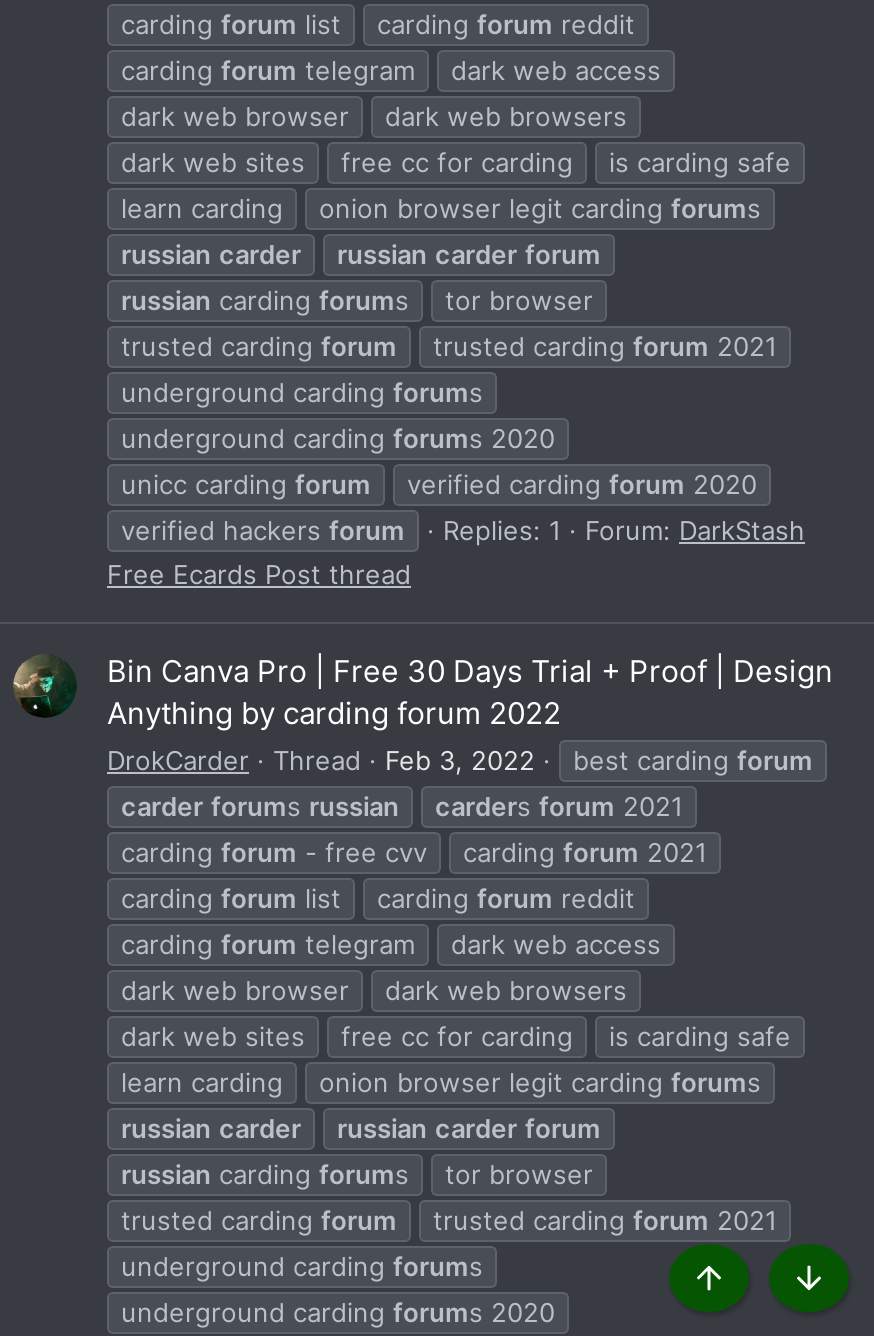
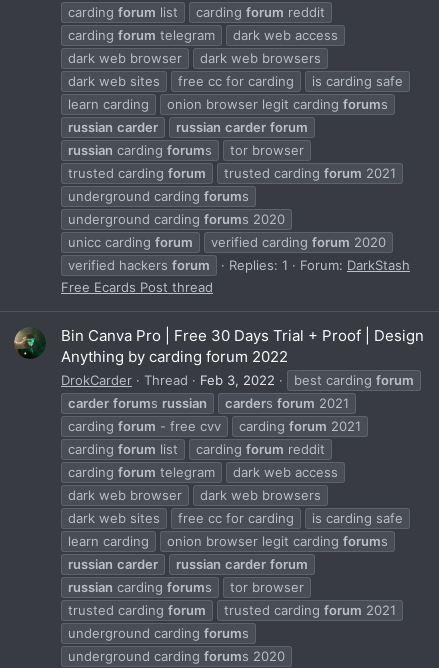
- [image]

- [image]
